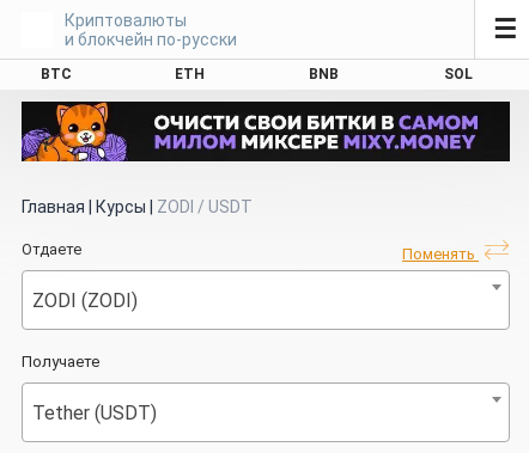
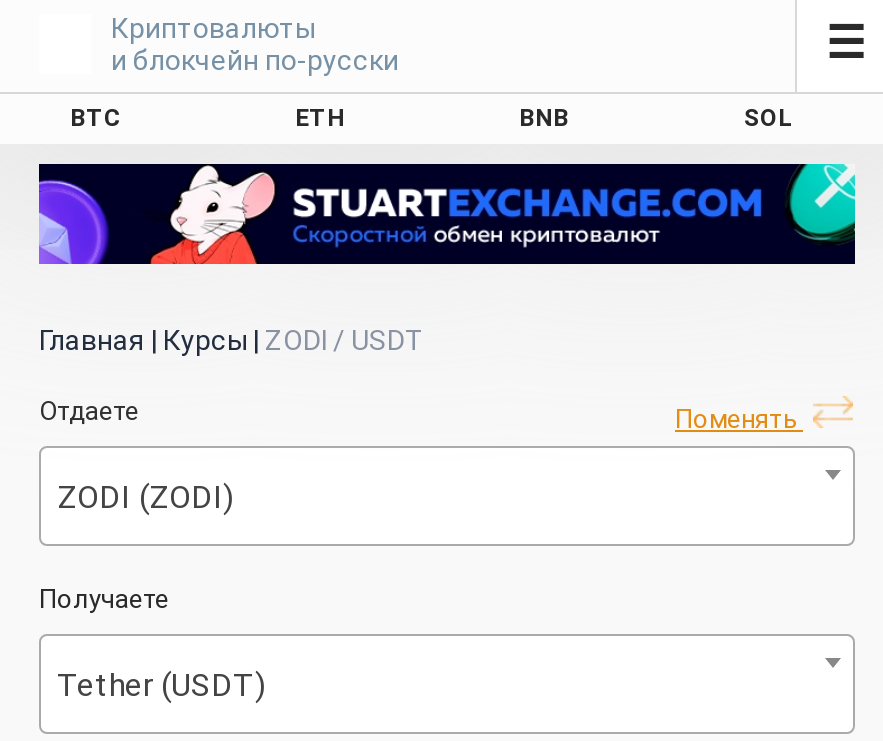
- [image]
+ [image]
